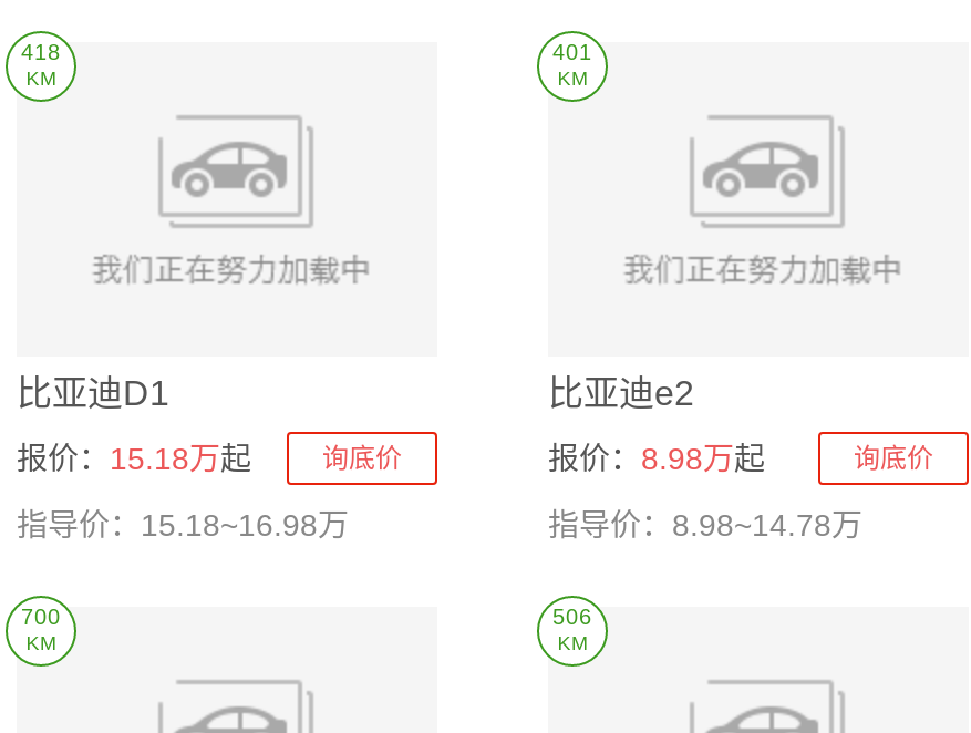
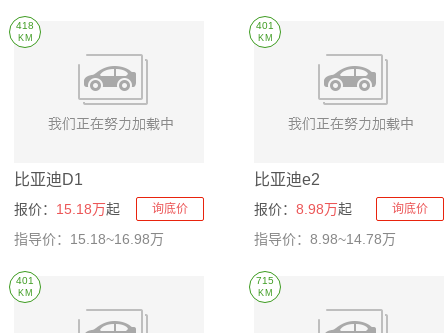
- 700
+ 401

- 506
+ 715
